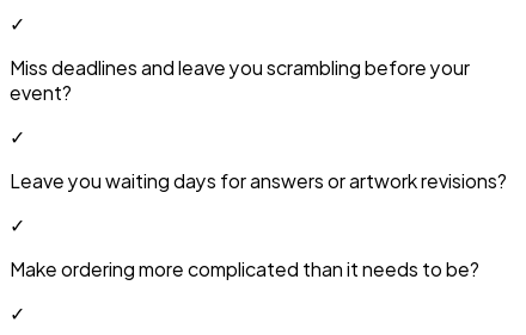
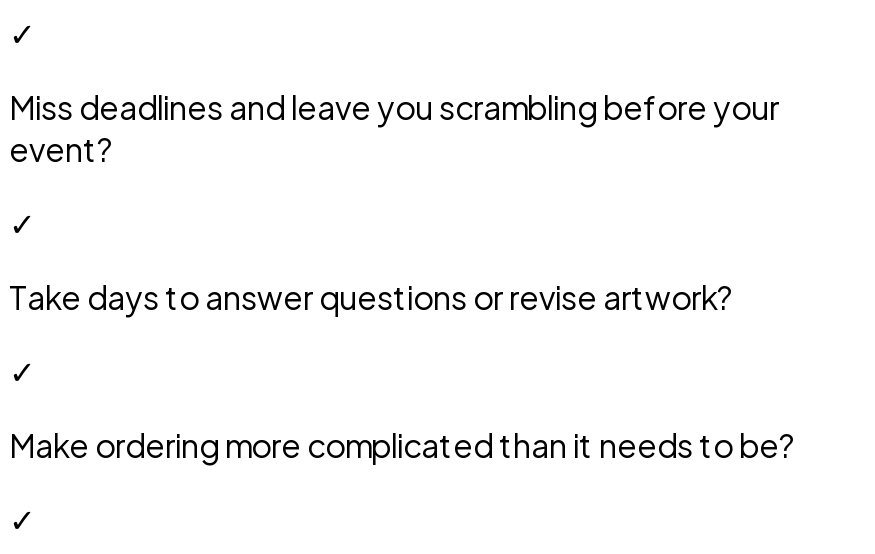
- Leave you waiting days for answers or artwork revisions?
+ Take days to answer questions or revise artwork?
